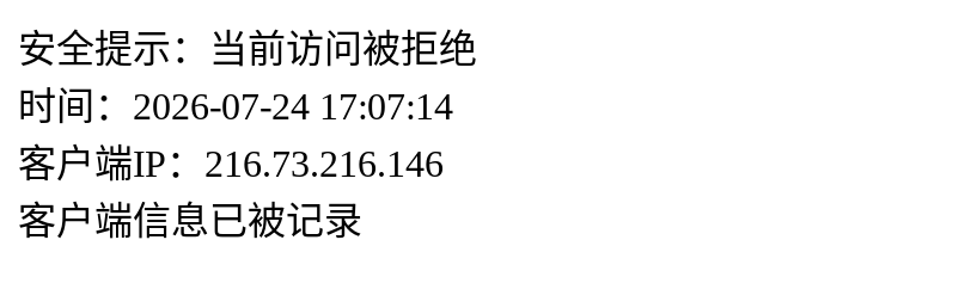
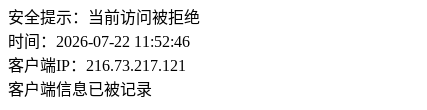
- 时间：2026-07-24 17:07:14
+ 时间：2026-07-22 11:52:46

- 客户端IP：216.73.216.146
+ 客户端IP：216.73.217.121
